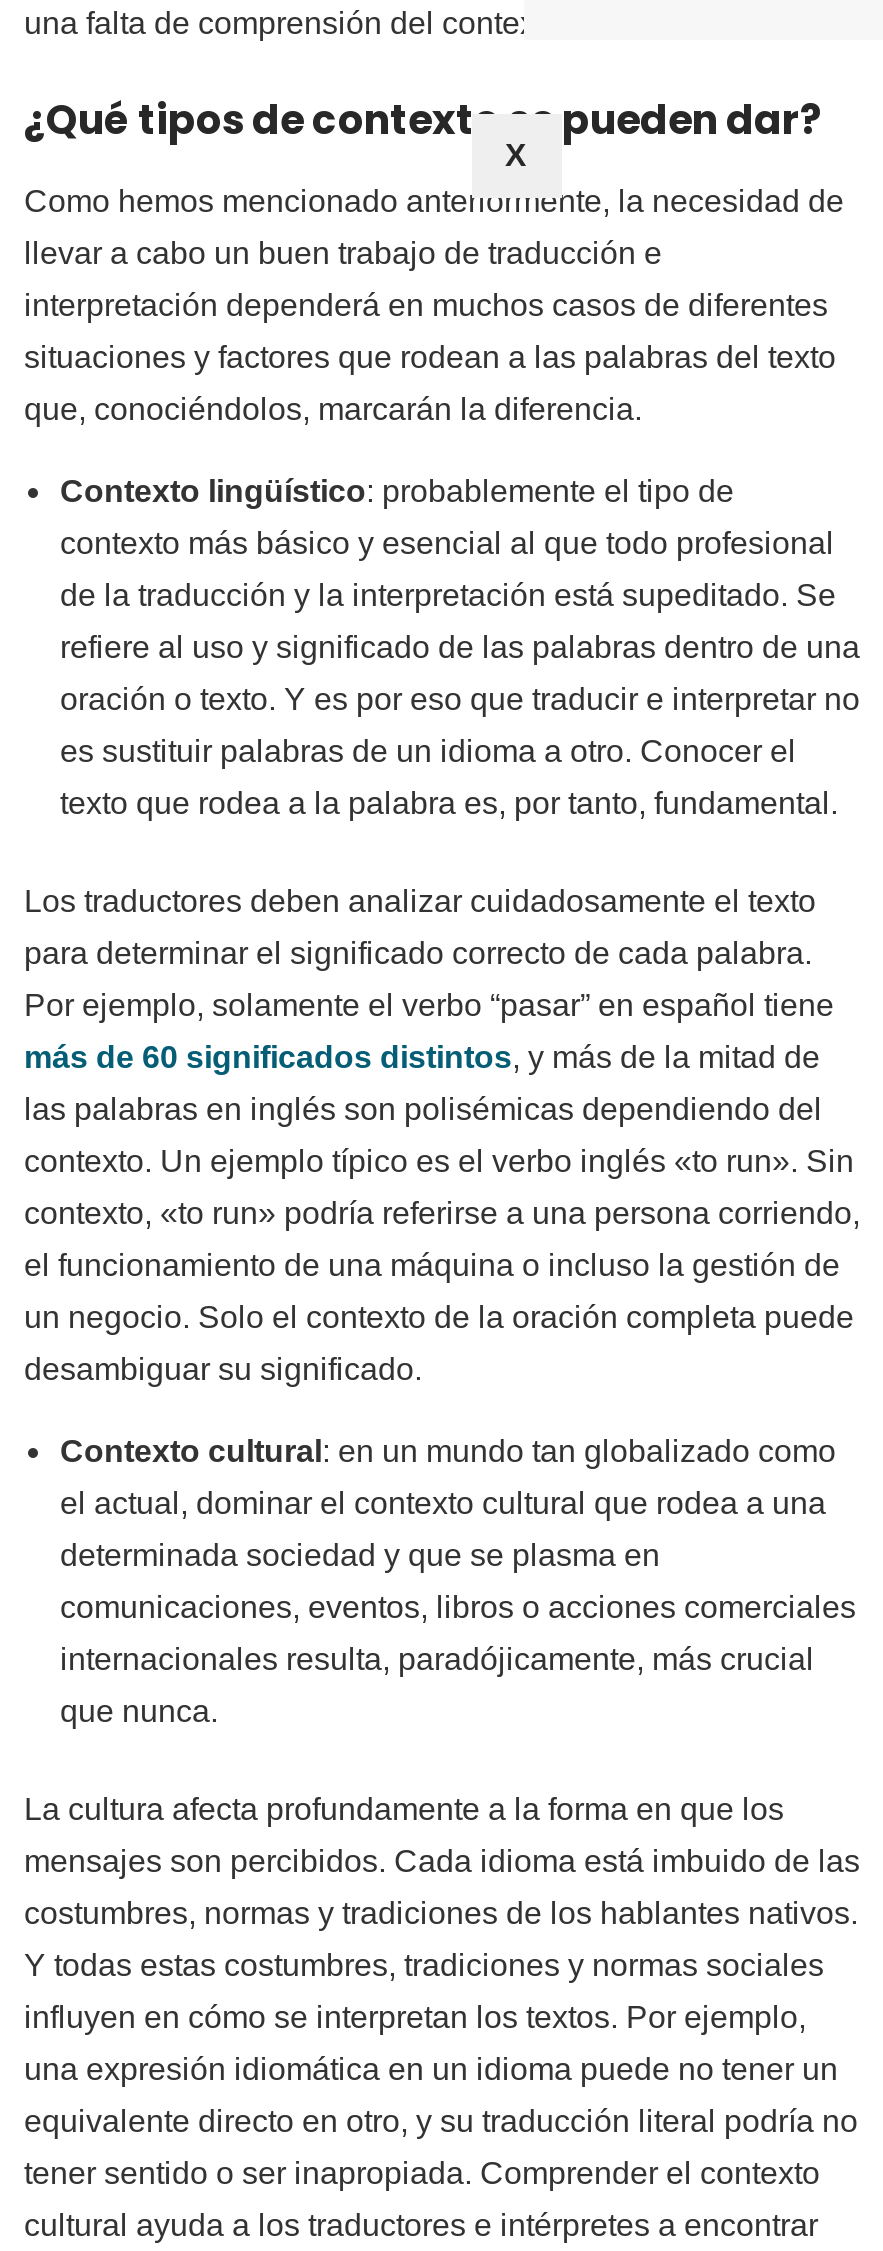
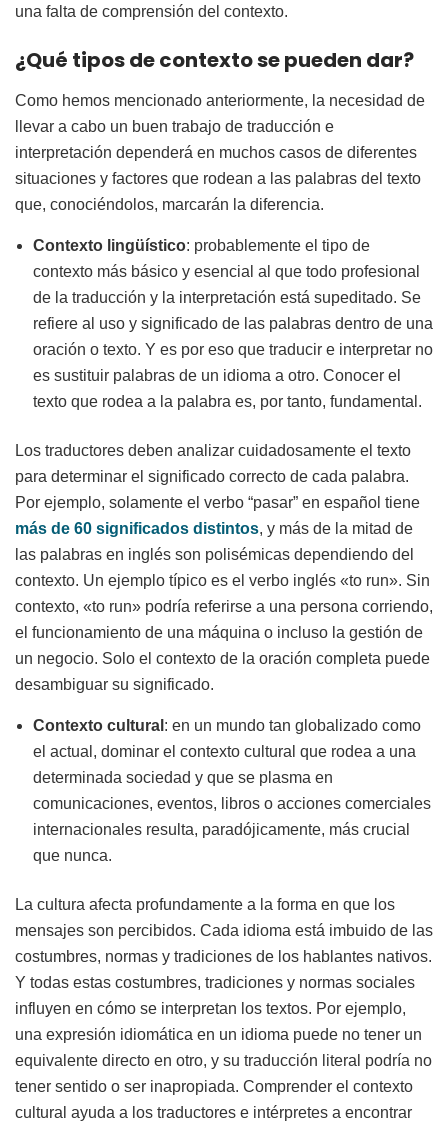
- X
